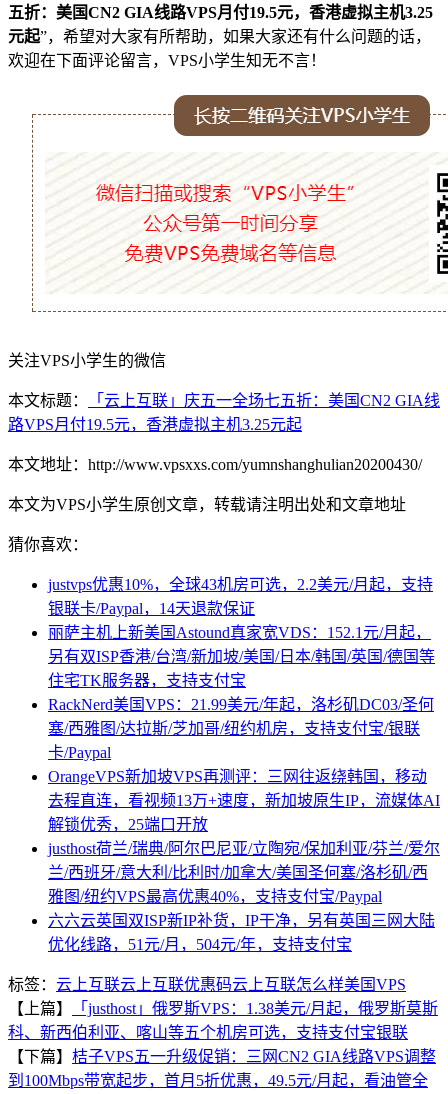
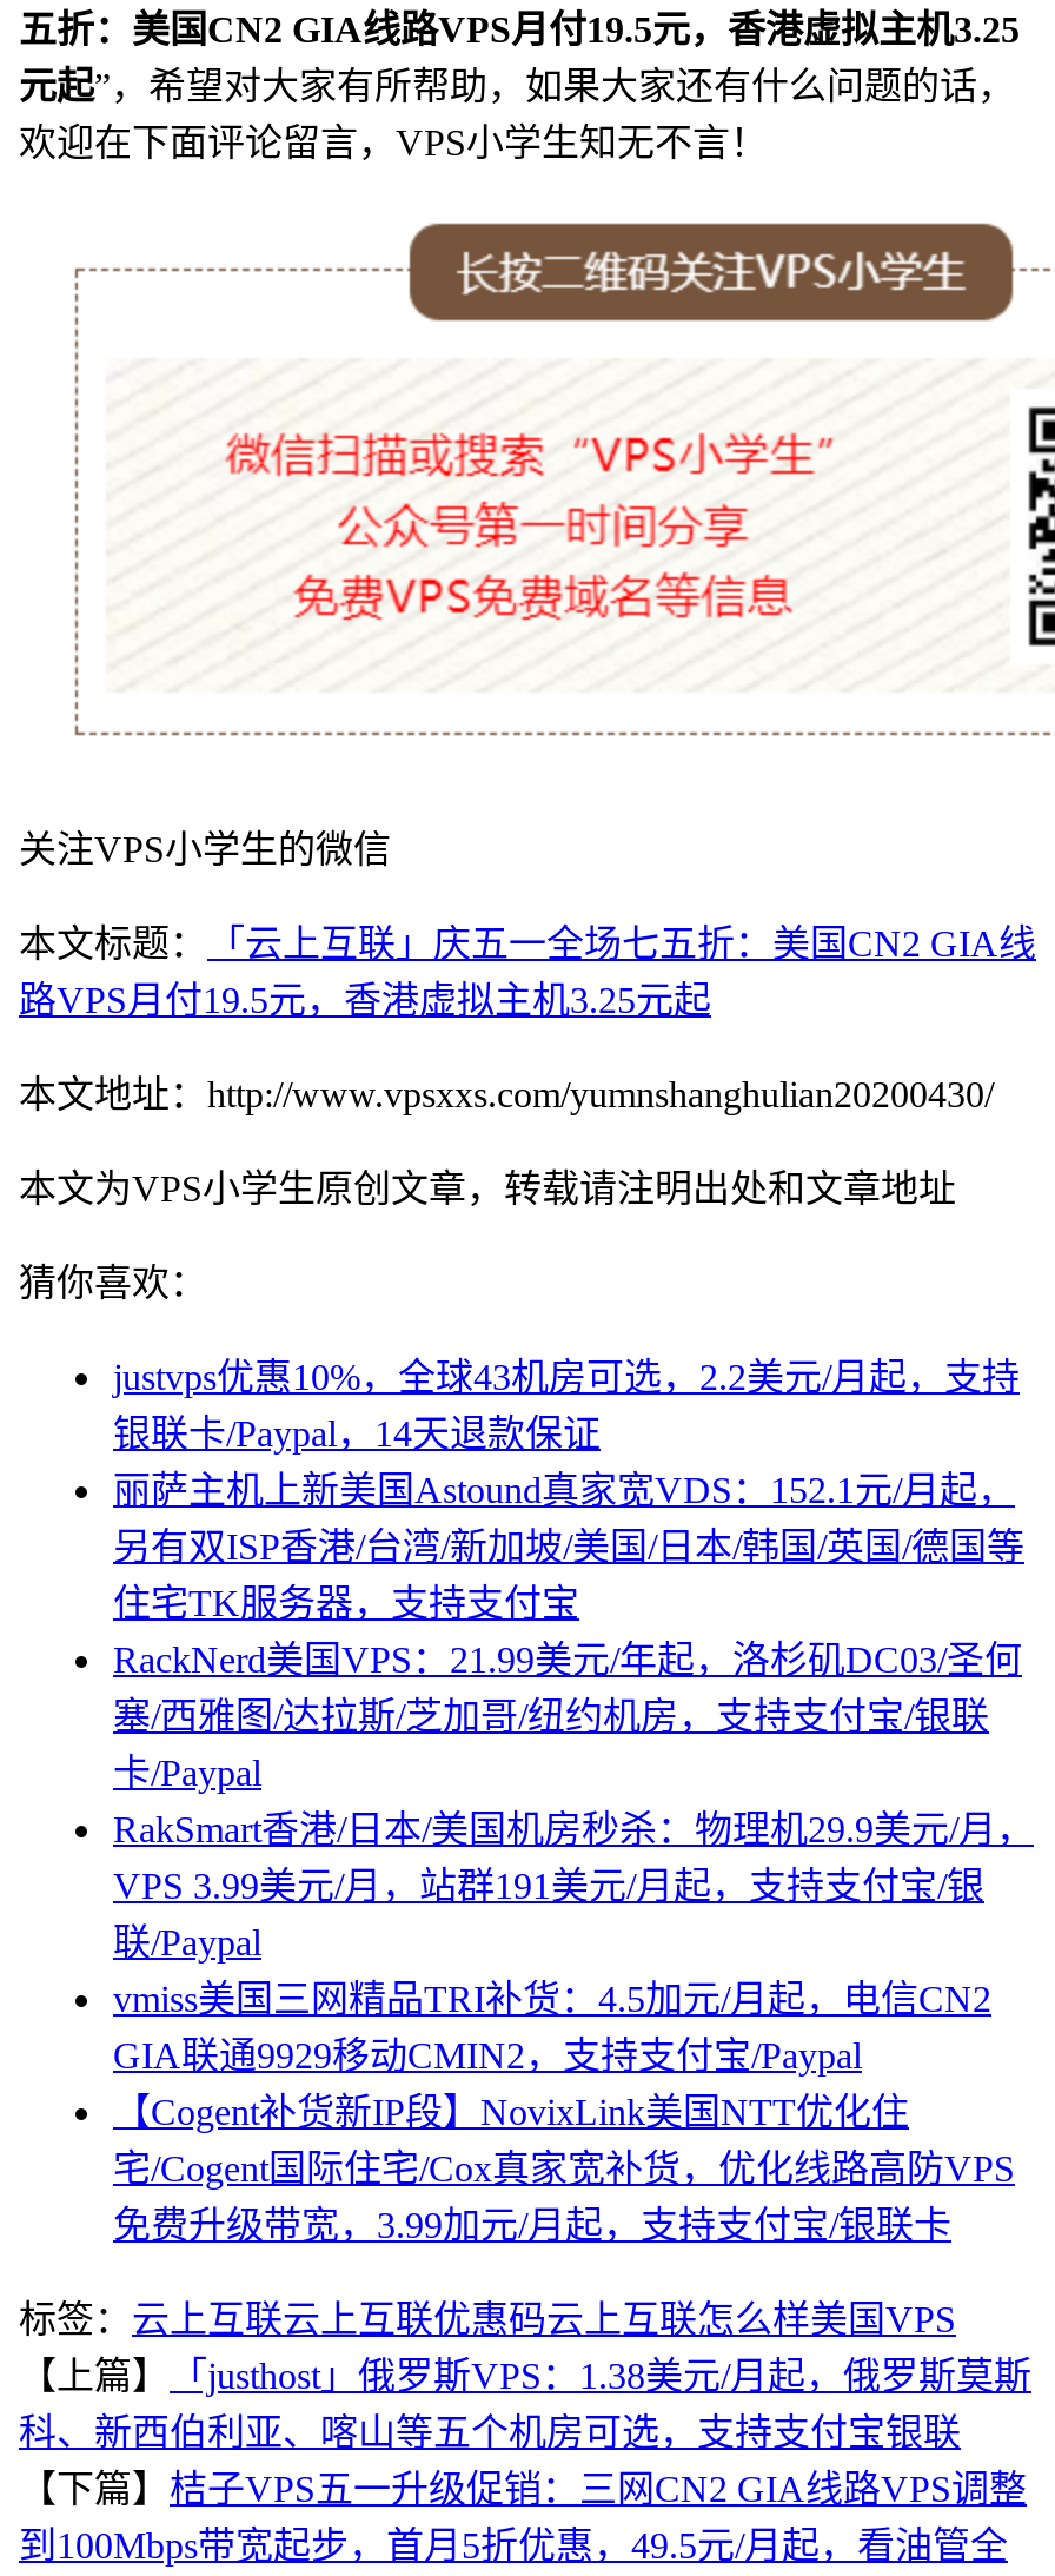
- OrangeVPS新加坡VPS再测评：三网往返绕韩国，移动
- 去程直连，看视频13万+速度，新加坡原生IP，流媒体AI
- 解锁优秀，25端口开放
- justhost荷兰/瑞典/阿尔巴尼亚/立陶宛/保加利亚/芬兰/爱尔
- 兰/西班牙/意大利/比利时/加拿大/美国圣何塞/洛杉矶/西
- 雅图/纽约VPS最高优惠40%，支持支付宝/Paypal
- 六六云英国双ISP新IP补货，IP干净，另有英国三网大陆
- 优化线路，51元/月，504元/年，支持支付宝
+ RakSmart香港/日本/美国机房秒杀：物理机29.9美元/月，
+ VPS 3.99美元/月，站群191美元/月起，支持支付宝/银
+ 联/Paypal
+ vmiss美国三网精品TRI补货：4.5加元/月起，电信CN2
+ GIA联通9929移动CMIN2，支持支付宝/Paypal
+ 【Cogent补货新IP段】NovixLink美国NTT优化住
+ 宅/Cogent国际住宅/Cox真家宽补货，优化线路高防VPS
+ 免费升级带宽，3.99加元/月起，支持支付宝/银联卡
